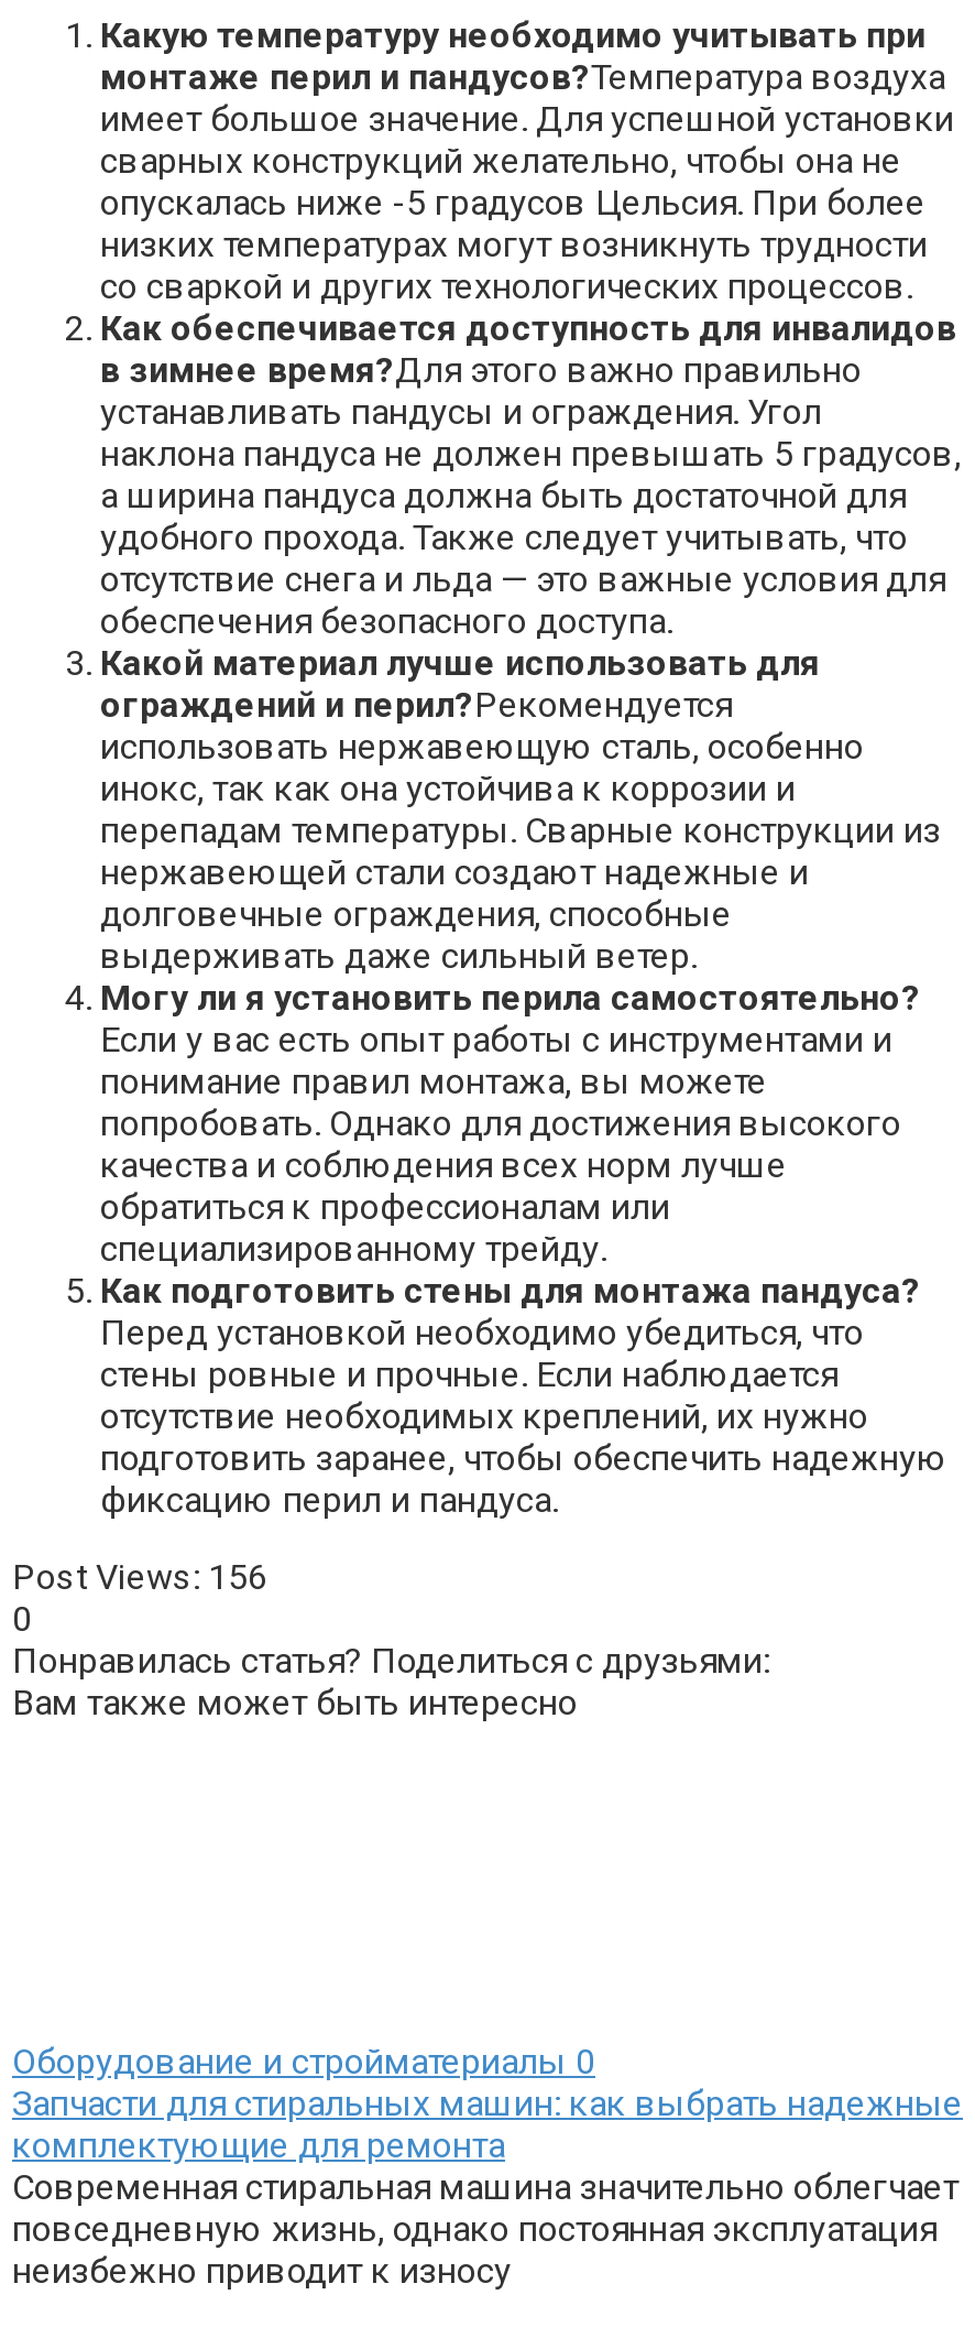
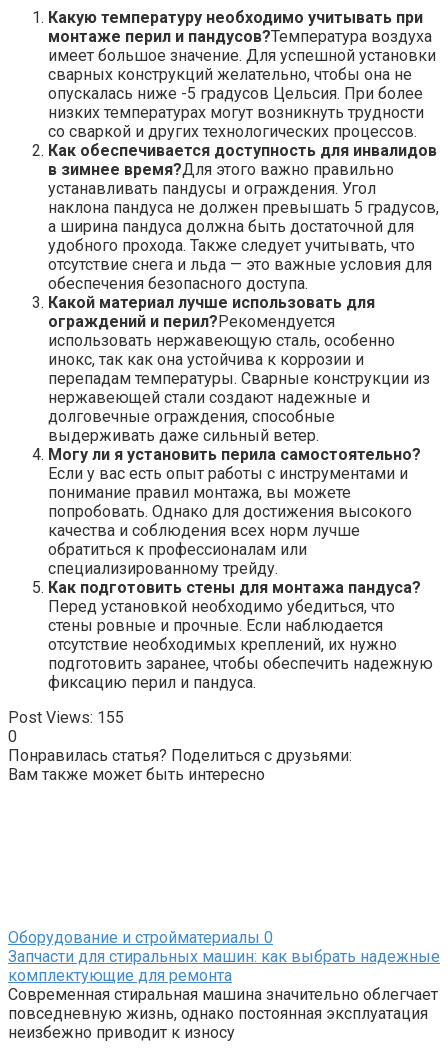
- Post Views: 156
+ Post Views: 155
